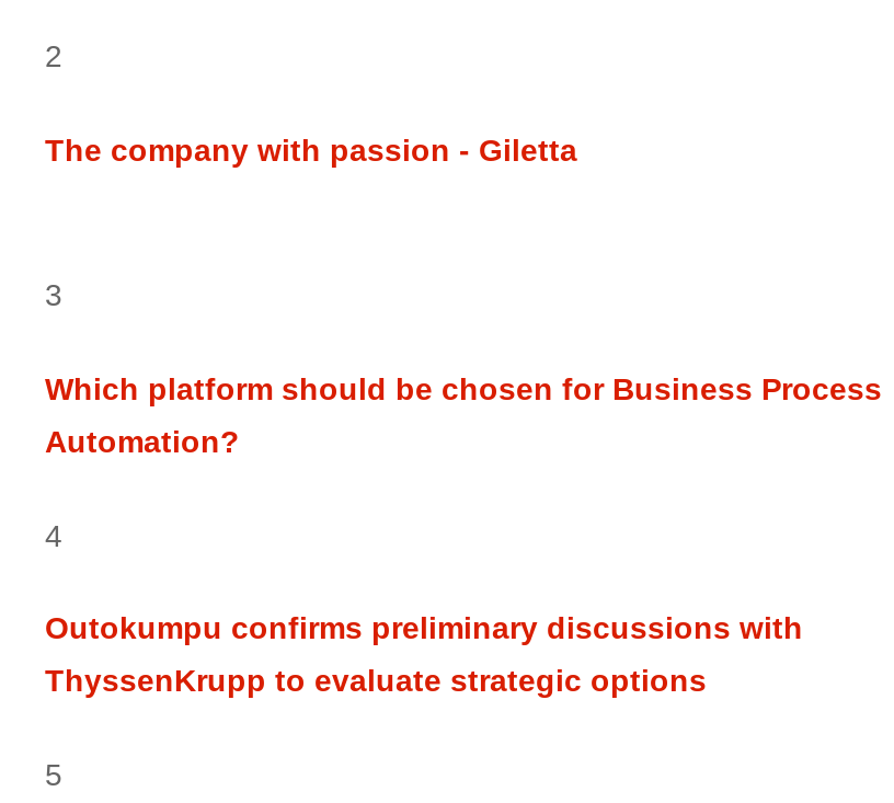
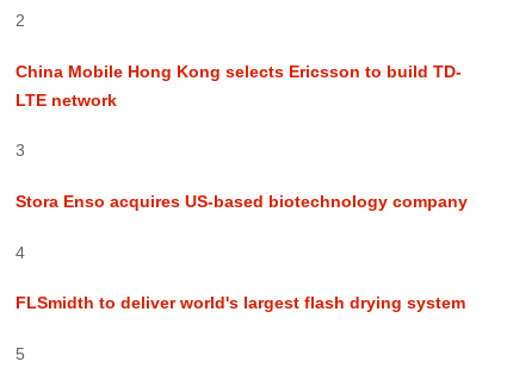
- The company with passion - Giletta
+ China Mobile Hong Kong selects Ericsson to build TD-
+ LTE network

- Which platform should be chosen for Business Process
- Automation?
+ Stora Enso acquires US-based biotechnology company

- Outokumpu confirms preliminary discussions with
- ThyssenKrupp to evaluate strategic options
+ FLSmidth to deliver world's largest flash drying system
